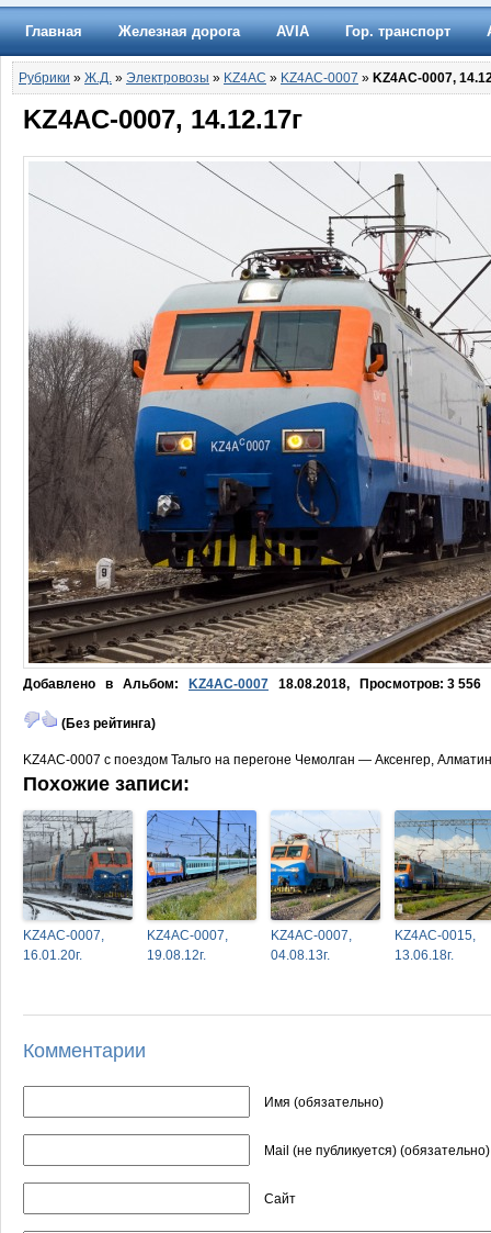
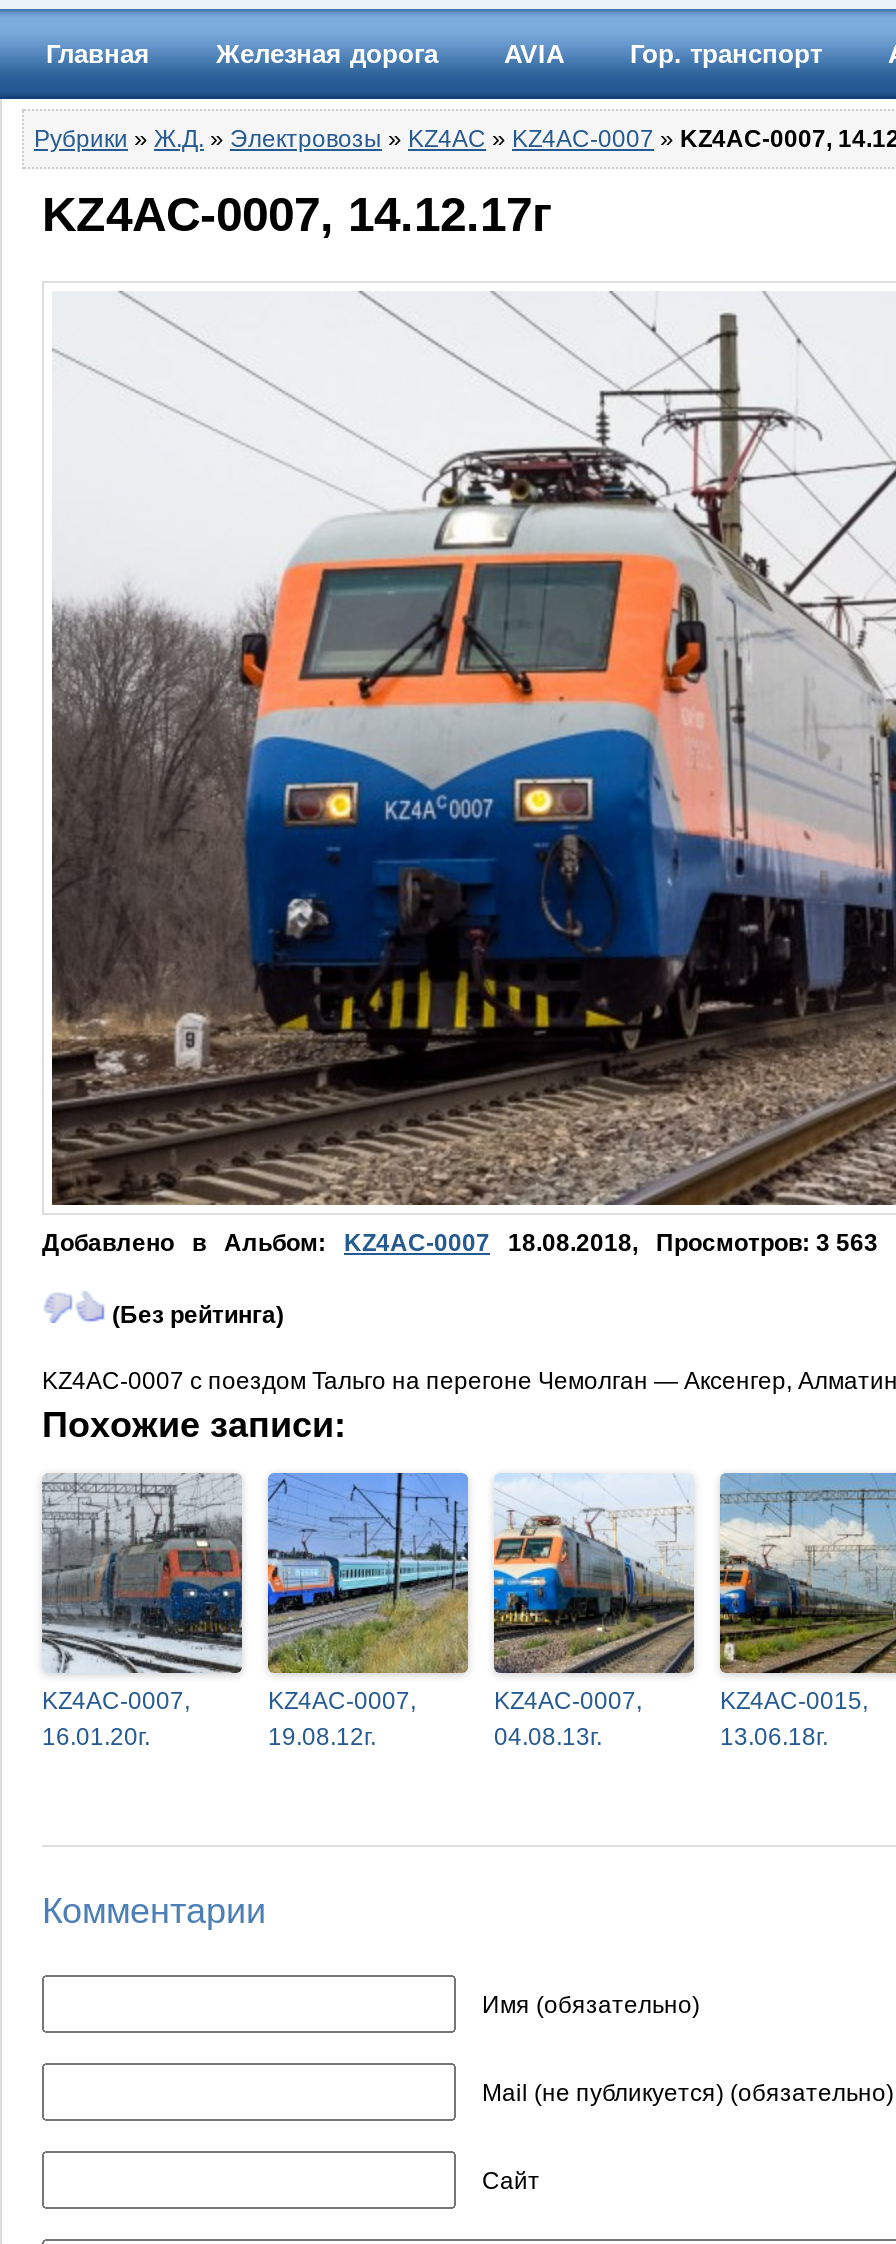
- Альбом: KZ4AC-0007 18.08.2018, Просмотров: 3 556
+ Альбом: KZ4AC-0007 18.08.2018, Просмотров: 3 563
